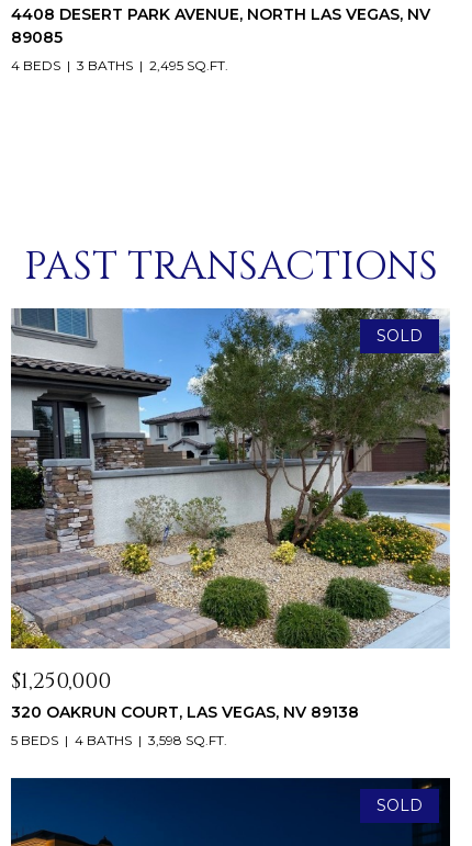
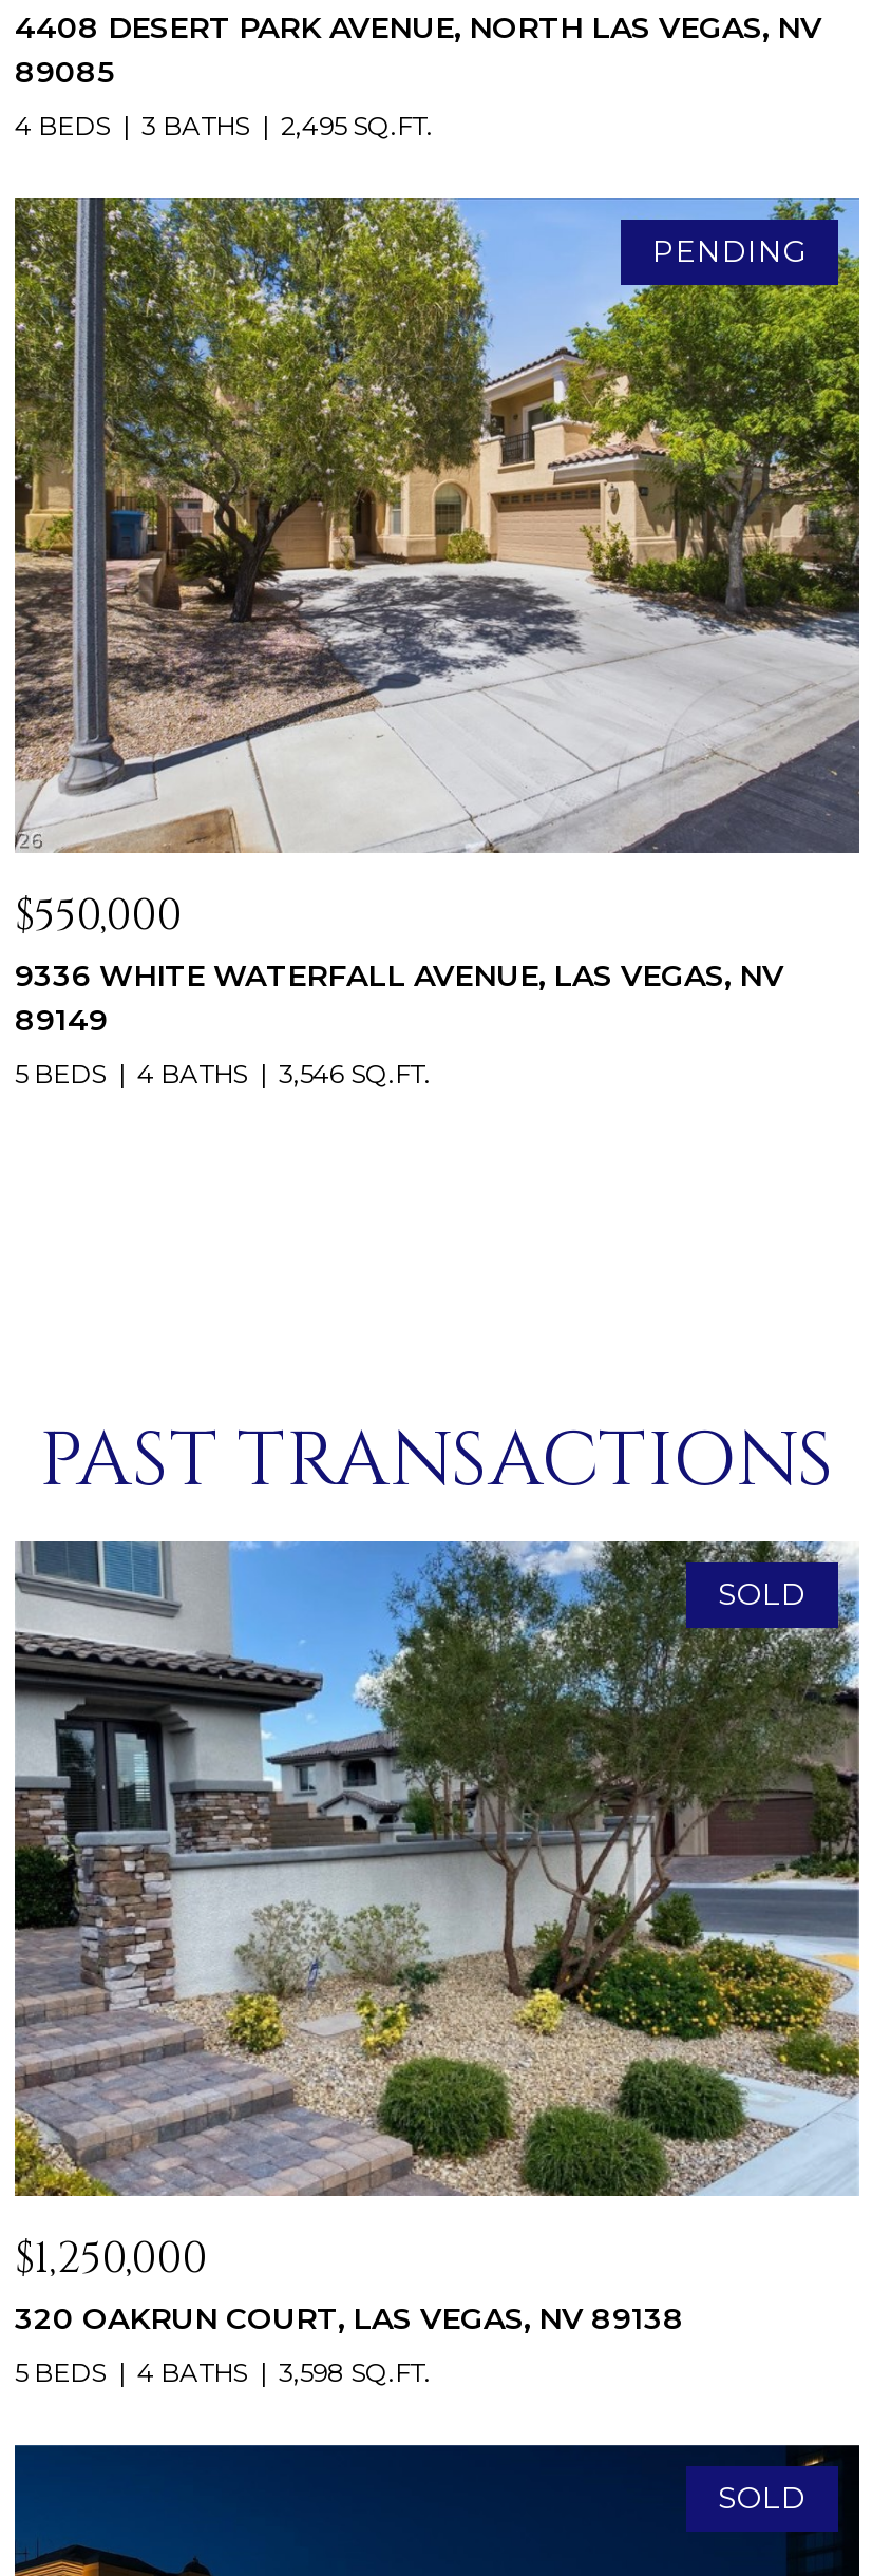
+ [image]
+ PENDING

+ $550,000
+ 9336 WHITE WATERFALL AVENUE, LAS VEGAS, NV
+ 89149
+ 5 BEDS
+ 4 BATHS
+ 3,546 SQ.FT.
